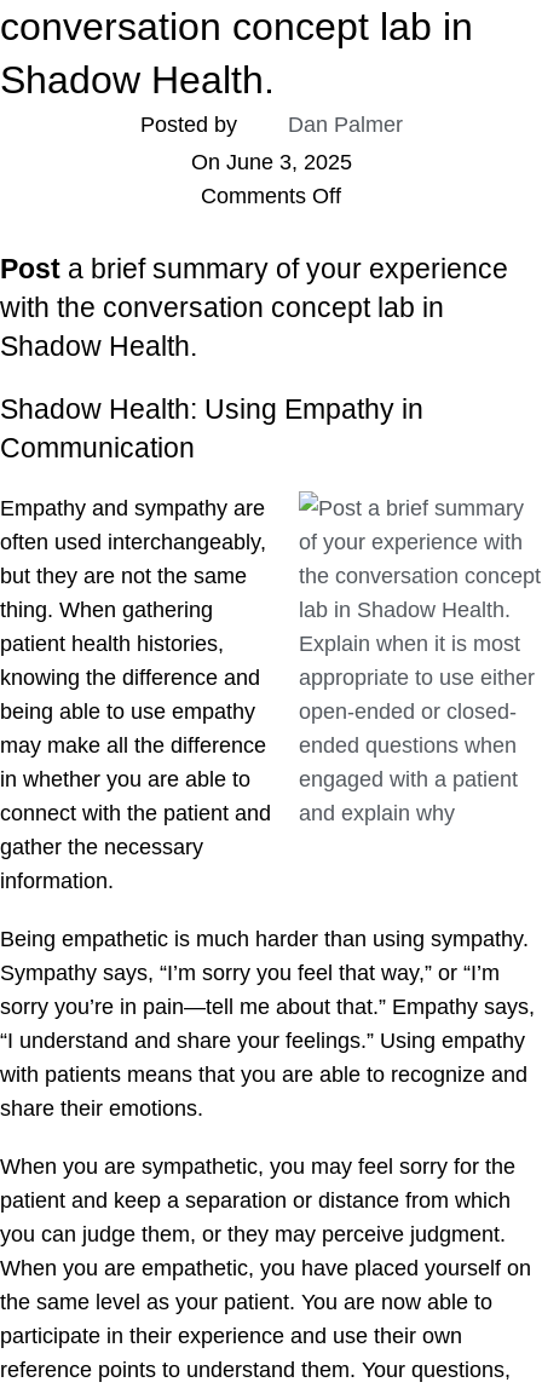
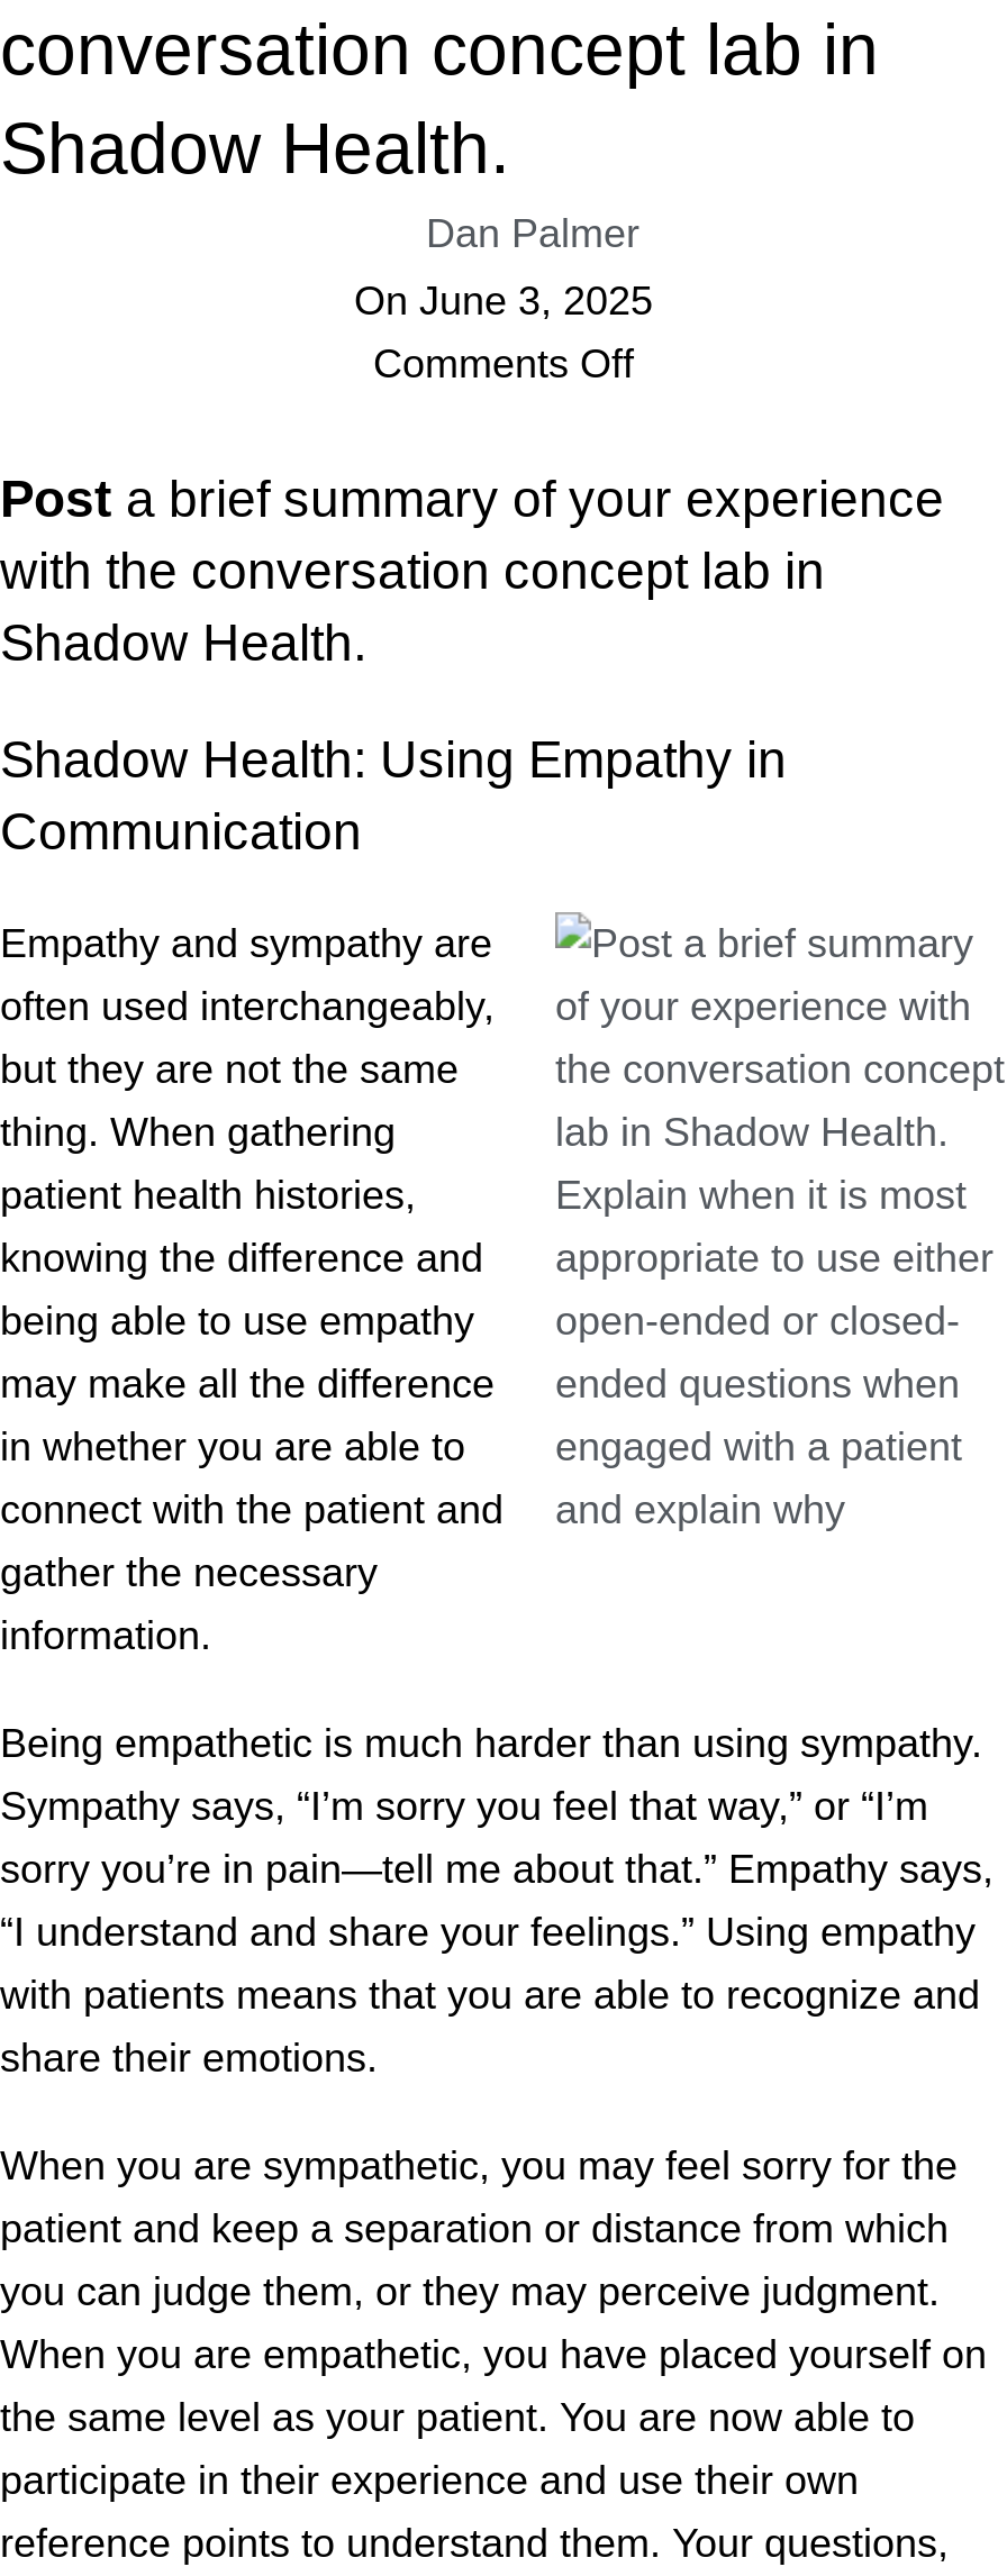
- Posted by
